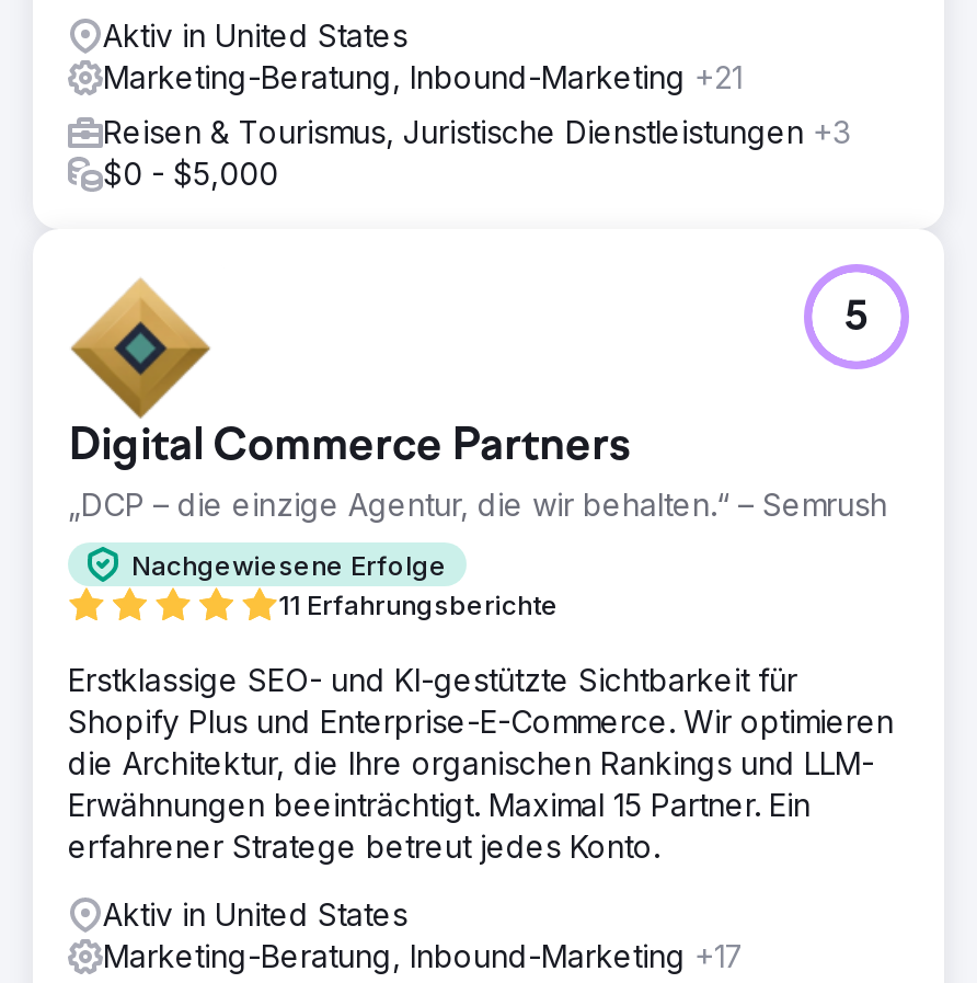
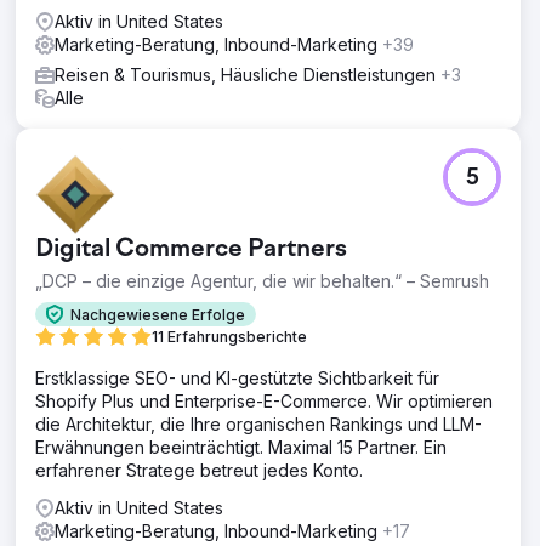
- Marketing-Beratung, Inbound-Marketing +21
+ Marketing-Beratung, Inbound-Marketing +39

- Reisen & Tourismus, Juristische Dienstleistungen +3
- $0 - $5,000
+ Reisen & Tourismus, Häusliche Dienstleistungen +3
+ Alle
